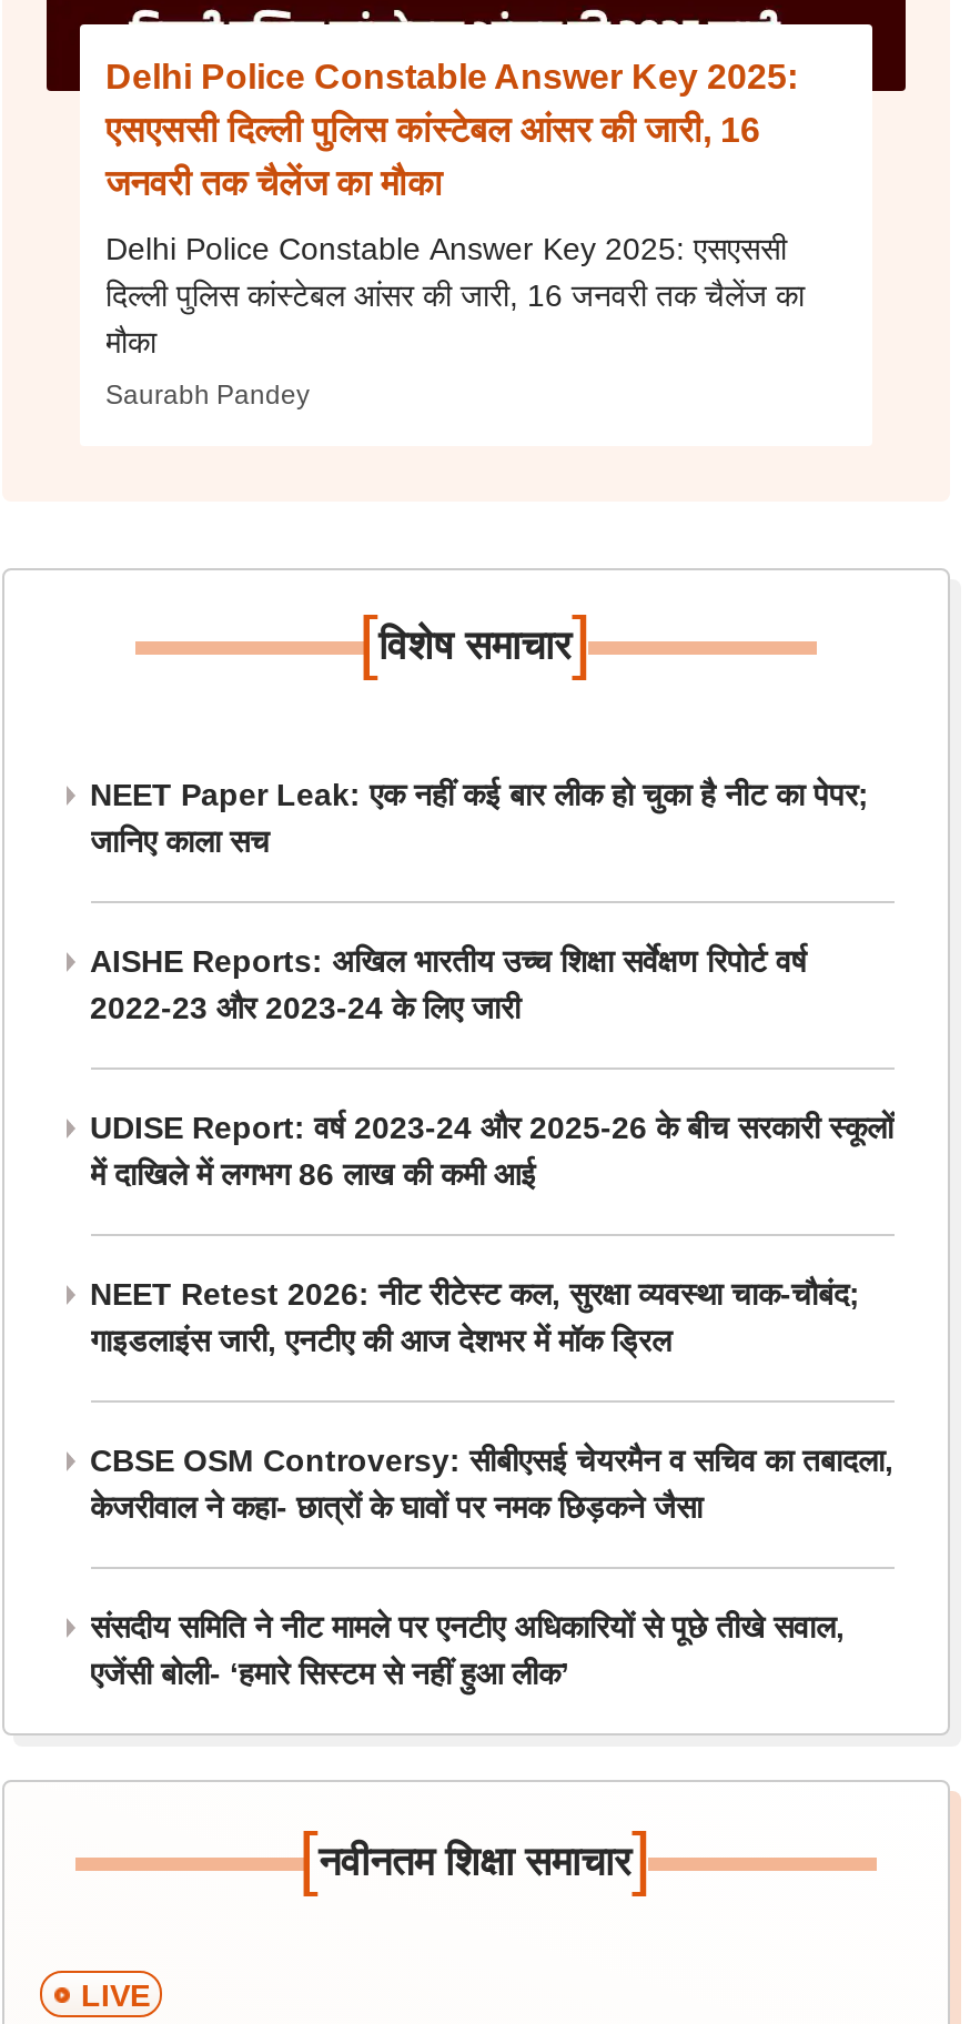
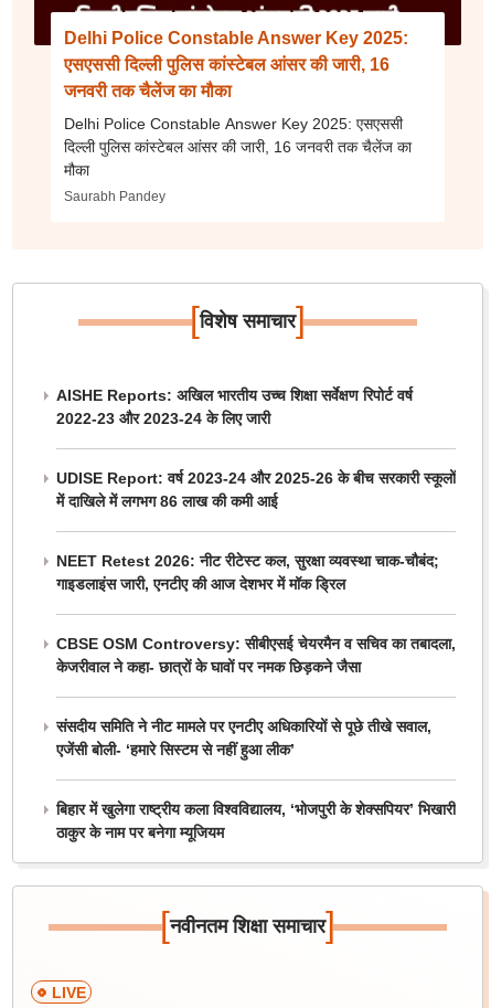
- NEET Paper Leak: एक नहीं कई बार लीक हो चुका है नीट का पेपर;
- जानिए काला सच

moved up: AISHE Reports: अखिल भारतीय उच्च शिक्षा सर्वेक्षण रिपोर्ट वर्ष | 2022-23 और 2023-24 के लिए जारी | UDISE Report: वर्ष 2023-24 और 2025-26 के बीच सरकारी स्कूलों | ... | संसदीय समिति ने नीट मामले पर एनटीए अधिकारियों से पूछे तीखे सवाल, | एजेंसी बोली- ‘हमारे सिस्टम से नहीं हुआ लीक’

+ बिहार में खुलेगा राष्ट्रीय कला विश्वविद्यालय, ‘भोजपुरी के शेक्सपियर’ भिखारी
+ ठाकुर के नाम पर बनेगा म्यूजियम
